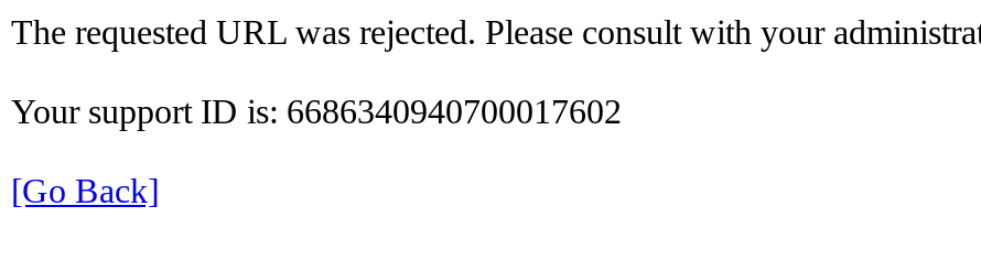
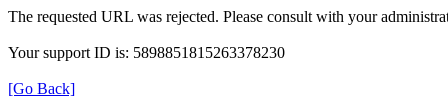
- Your support ID is: 6686340940700017602
+ Your support ID is: 5898851815263378230
